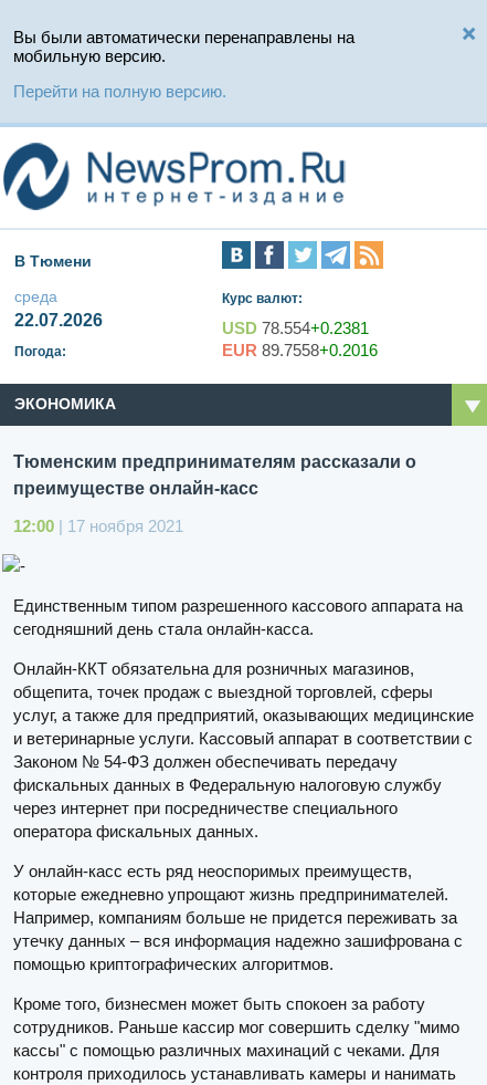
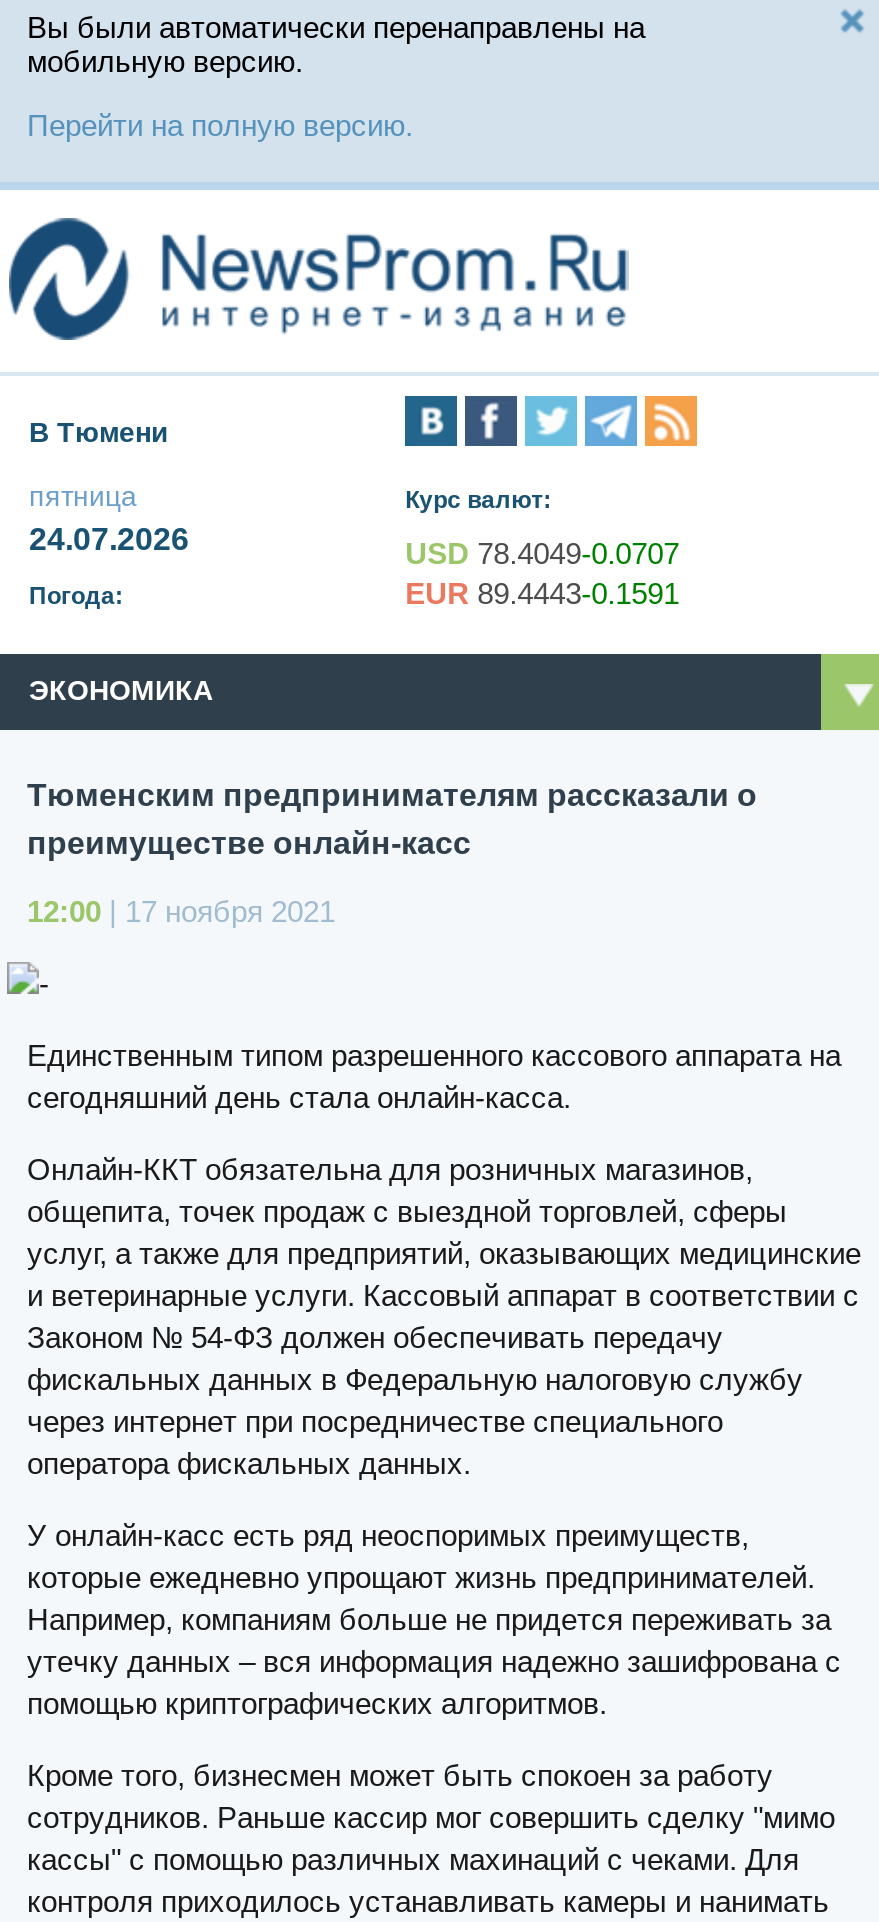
- среда
- 22.07.2026
+ пятница
+ 24.07.2026

- USD 78.554+0.2381
+ USD 78.4049-0.0707

- EUR 89.7558+0.2016
+ EUR 89.4443-0.1591
